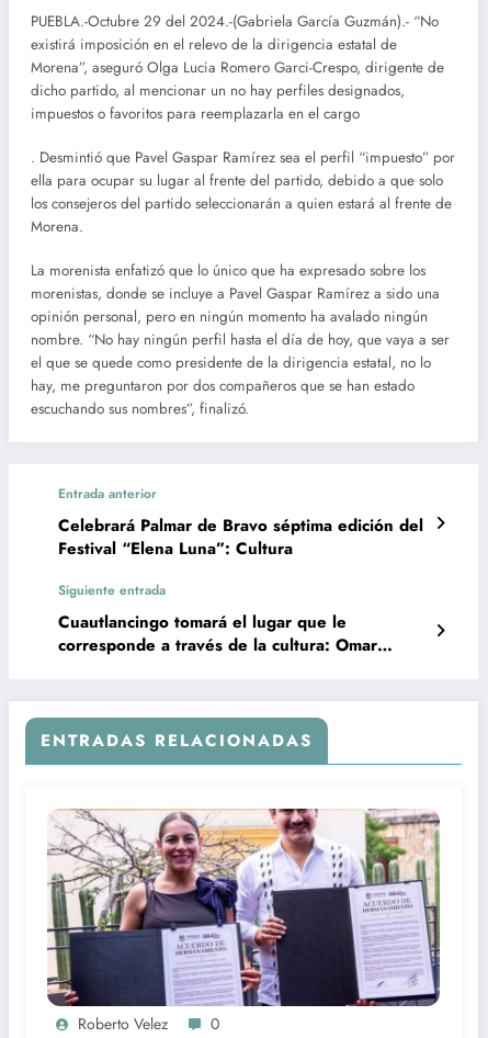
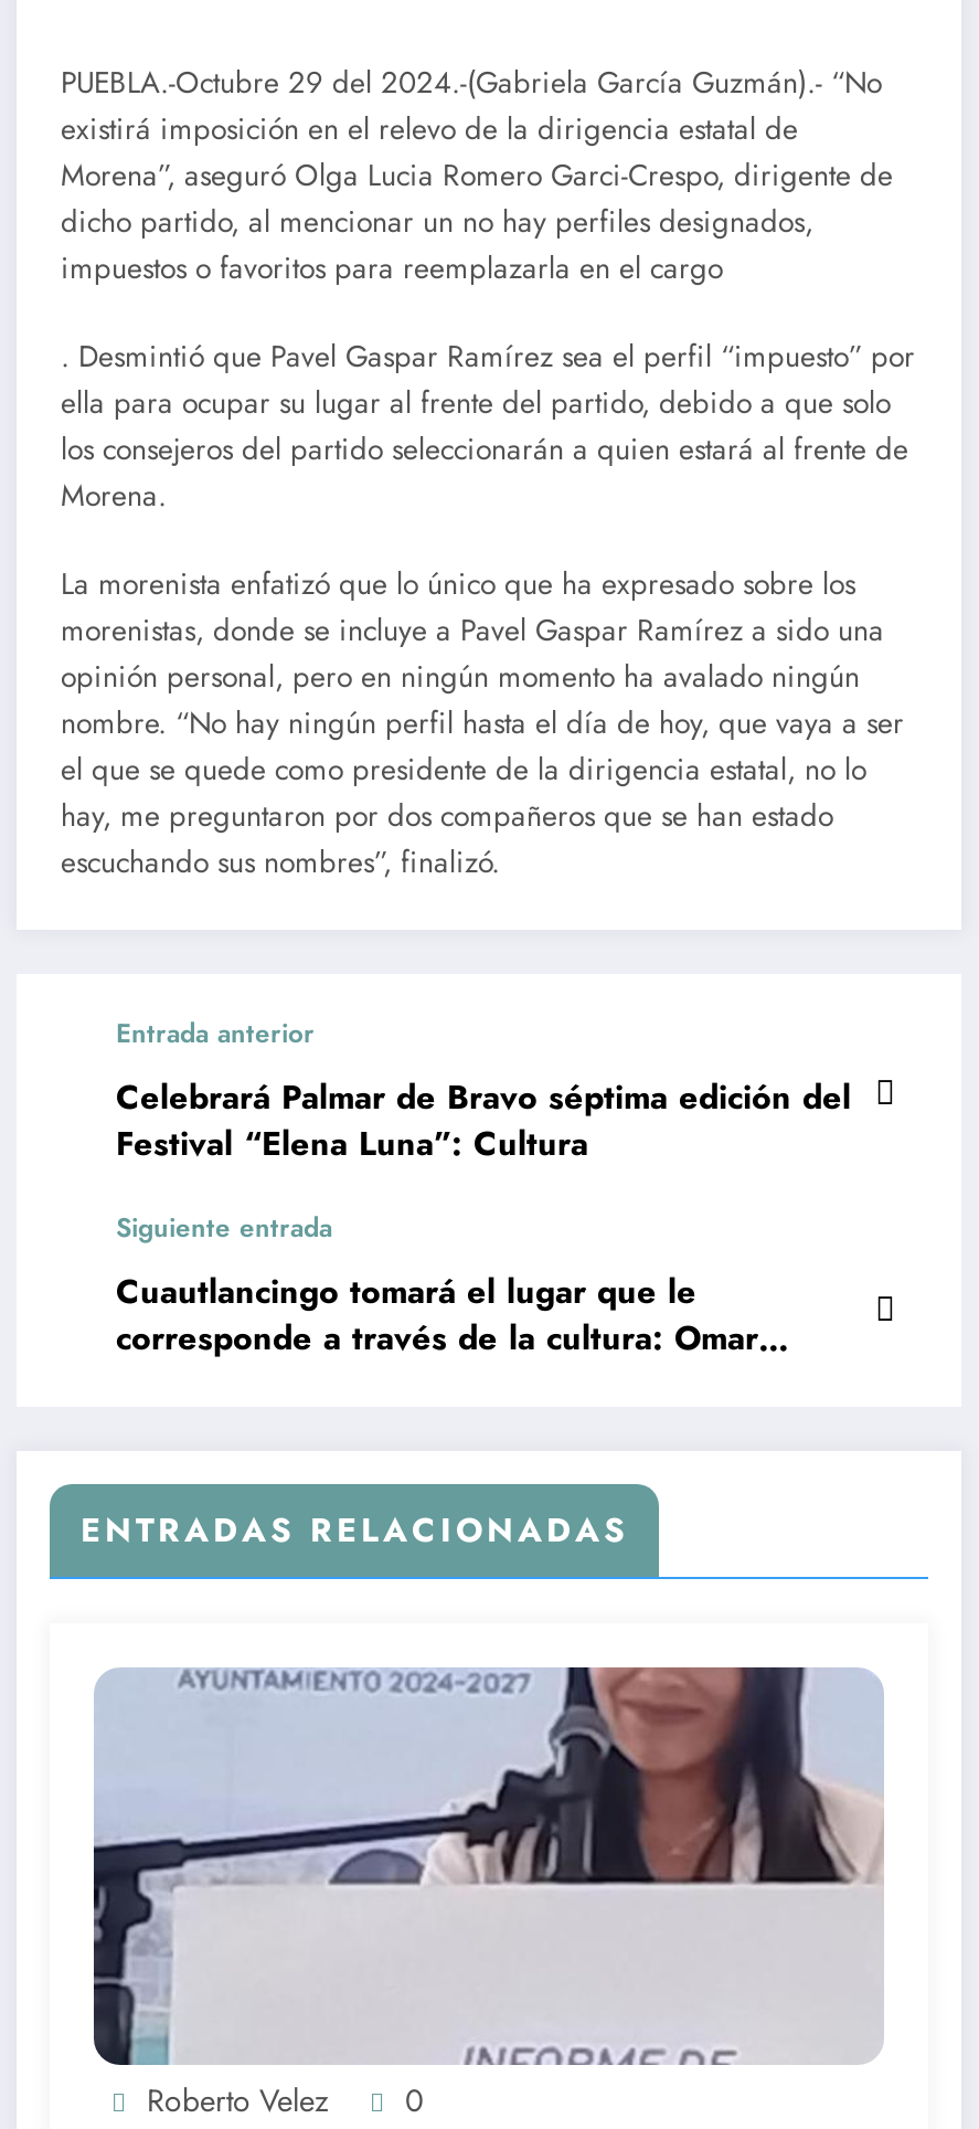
- [image]
+ [image]
